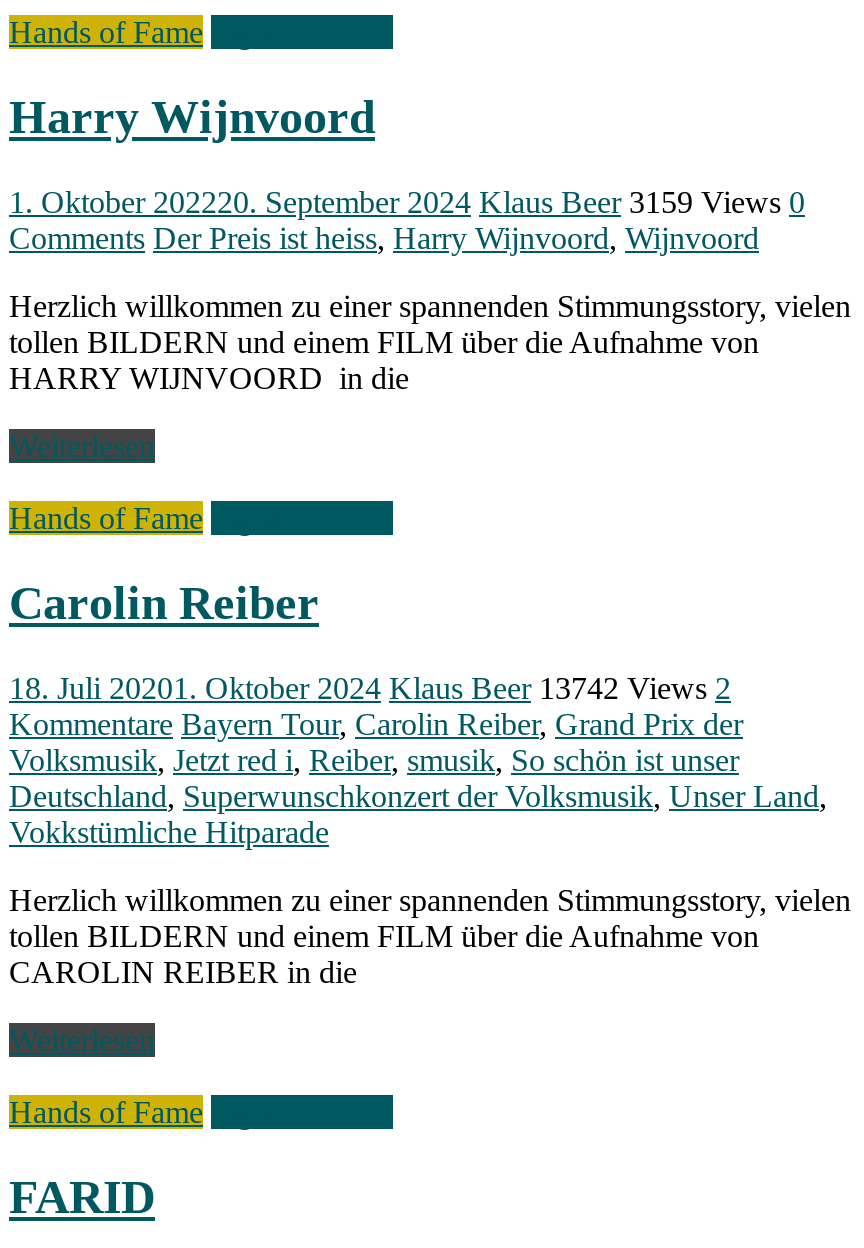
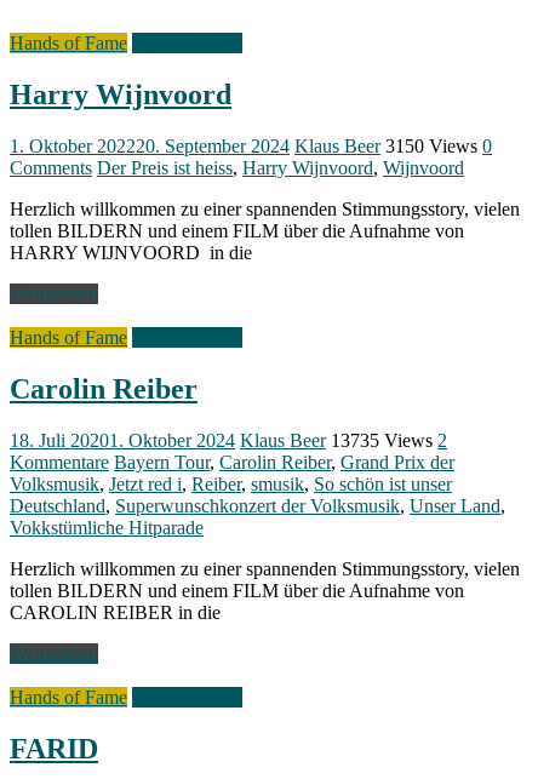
- 1. Oktober 202220. September 2024 Klaus Beer 3159 Views 0
+ 1. Oktober 202220. September 2024 Klaus Beer 3150 Views 0

- 18. Juli 20201. Oktober 2024 Klaus Beer 13742 Views 2
+ 18. Juli 20201. Oktober 2024 Klaus Beer 13735 Views 2
